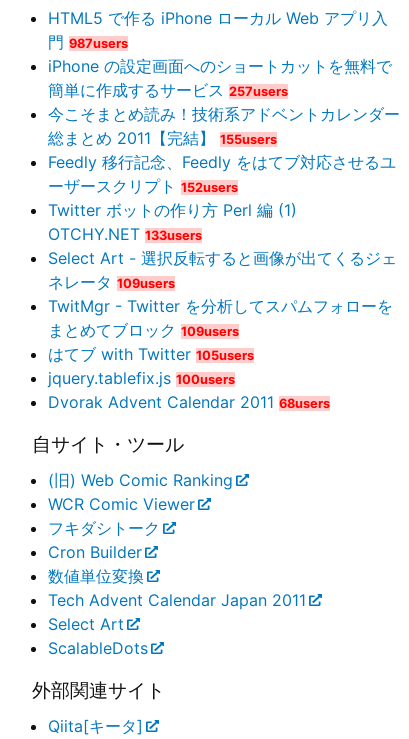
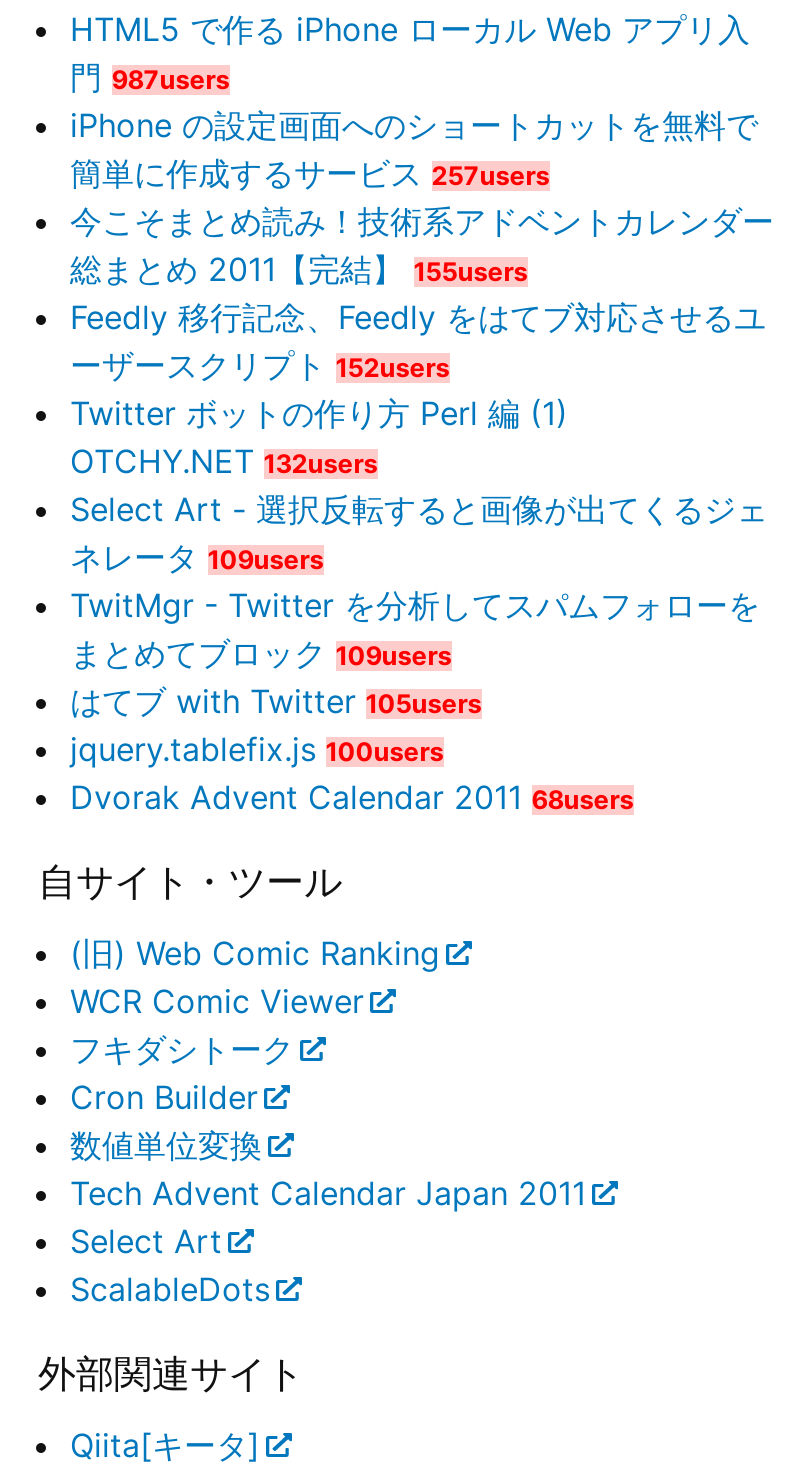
- OTCHY.NET 133users
+ OTCHY.NET 132users
